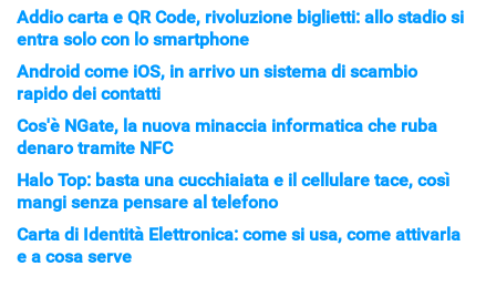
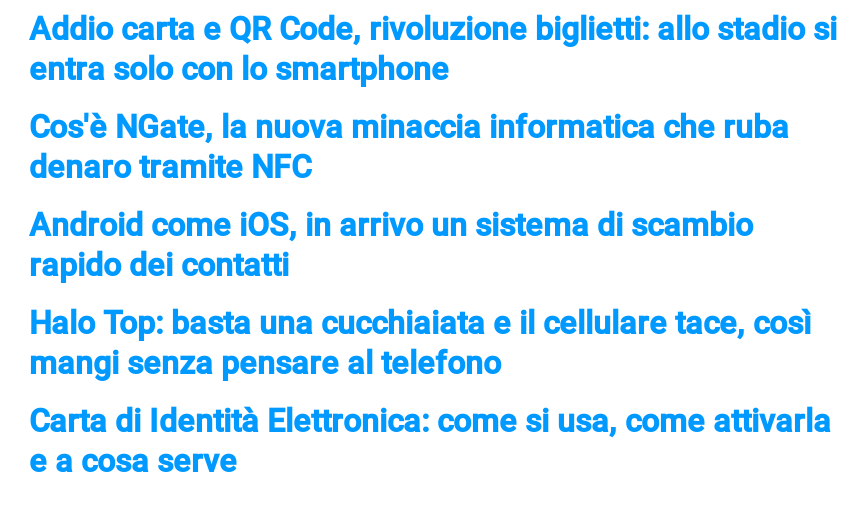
moved down: Android come iOS, in arrivo un sistema di scambio | rapido dei contatti

moved up: Cos'è NGate, la nuova minaccia informatica che ruba | denaro tramite NFC
